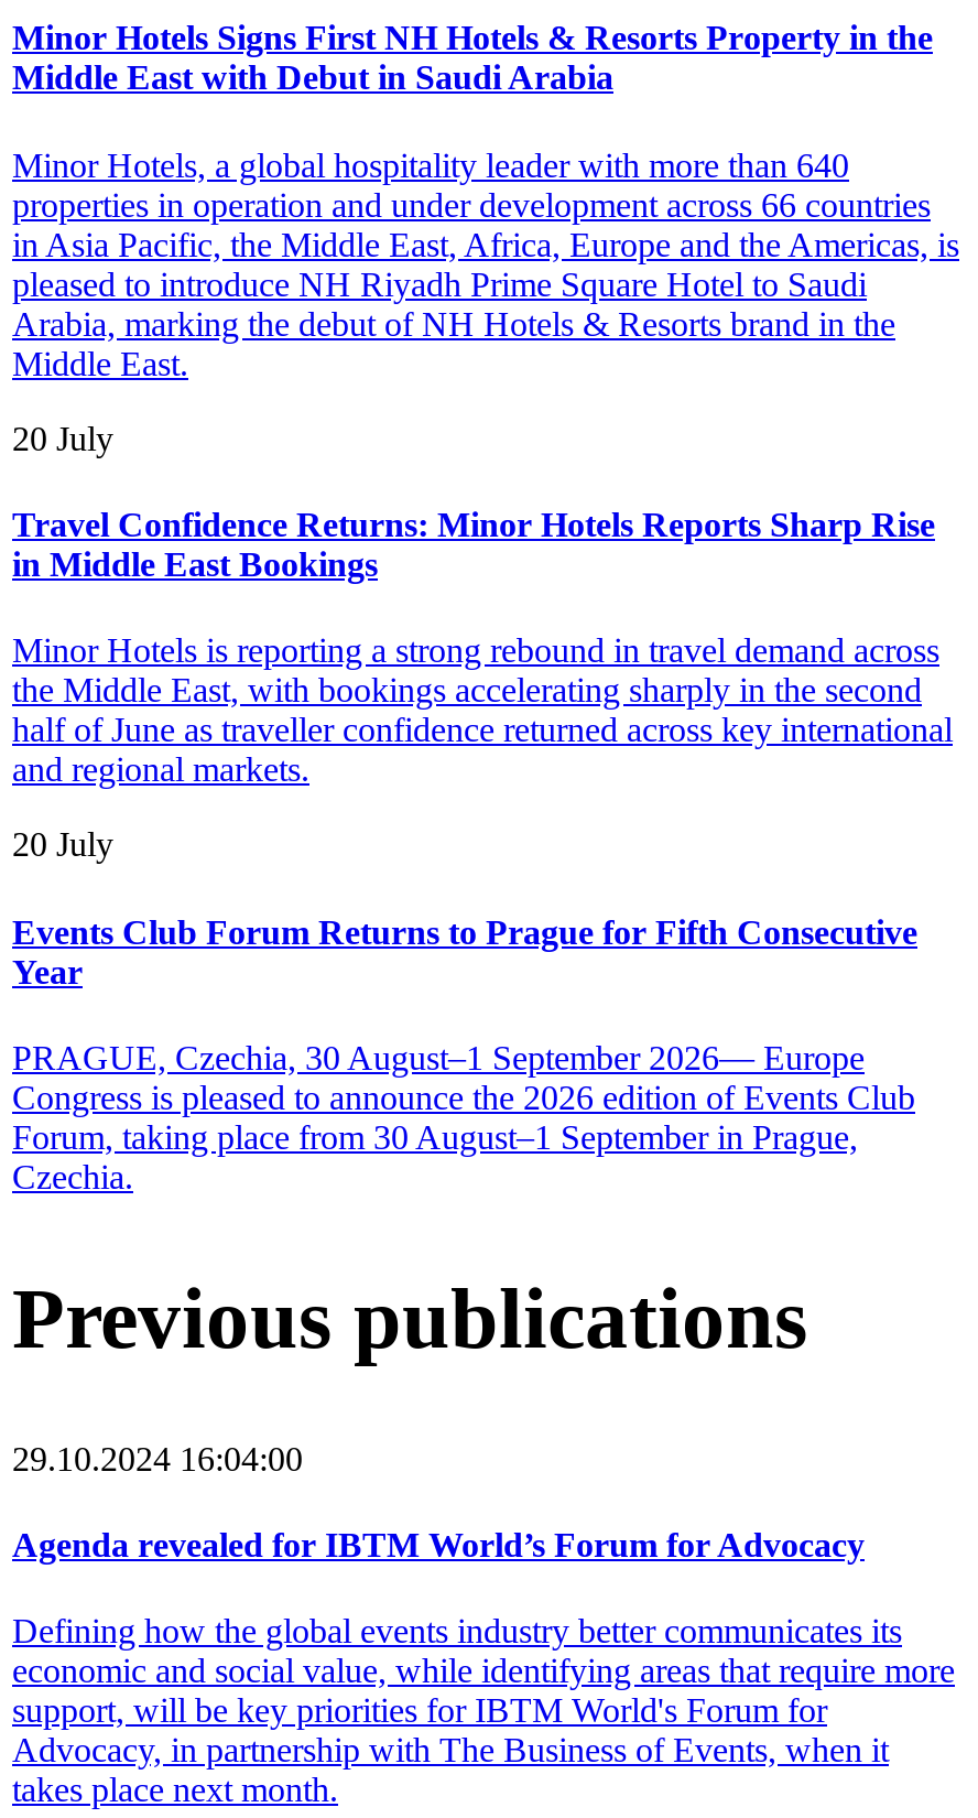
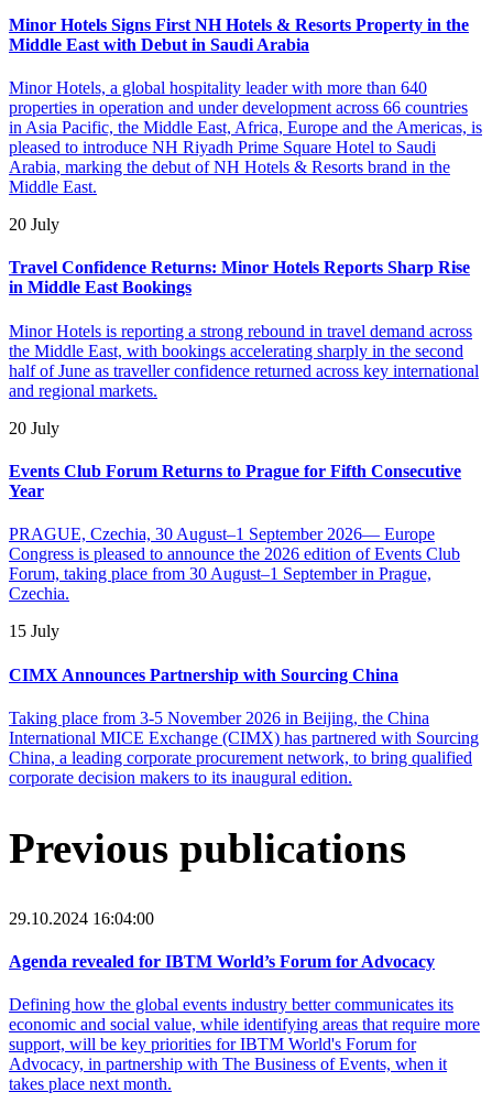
+ 15 July
+ CIMX Announces Partnership with Sourcing China
+ Taking place from 3-5 November 2026 in Beijing, the China
+ International MICE Exchange (CIMX) has partnered with Sourcing
+ China, a leading corporate procurement network, to bring qualified
+ corporate decision makers to its inaugural edition.
